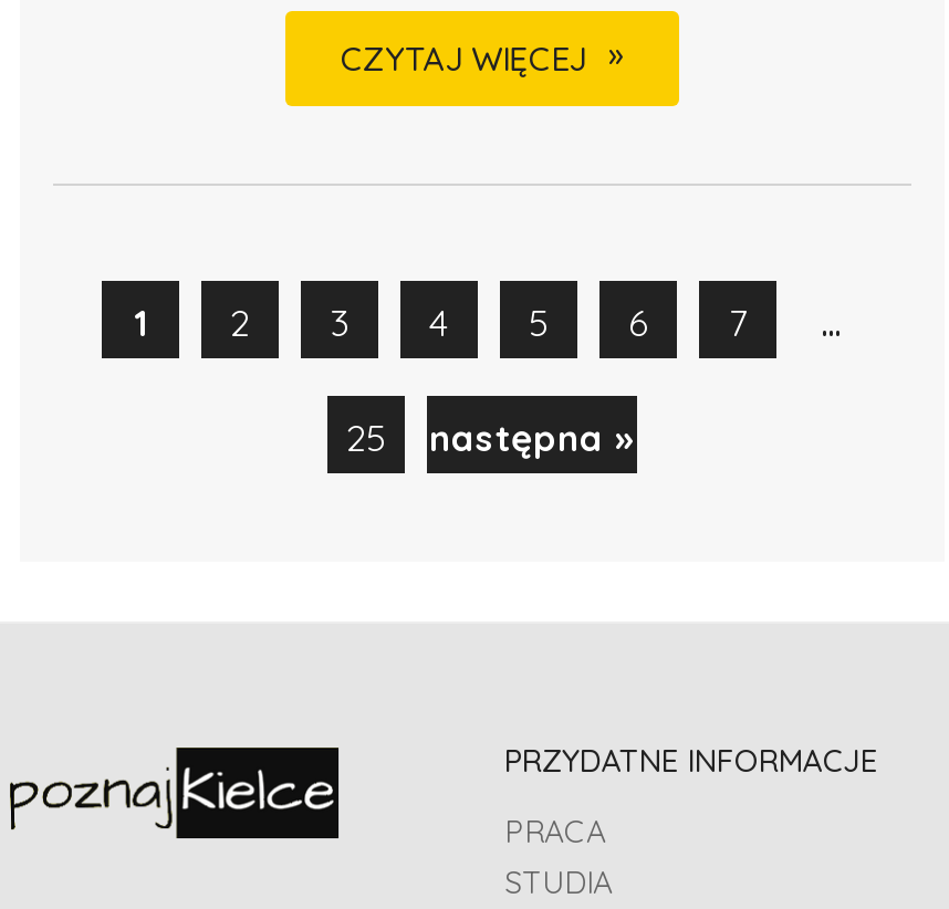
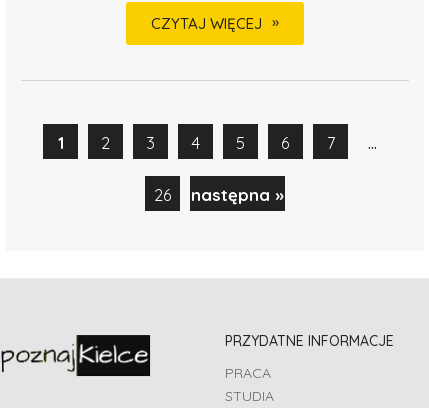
- 25 następna »
+ 26 następna »
